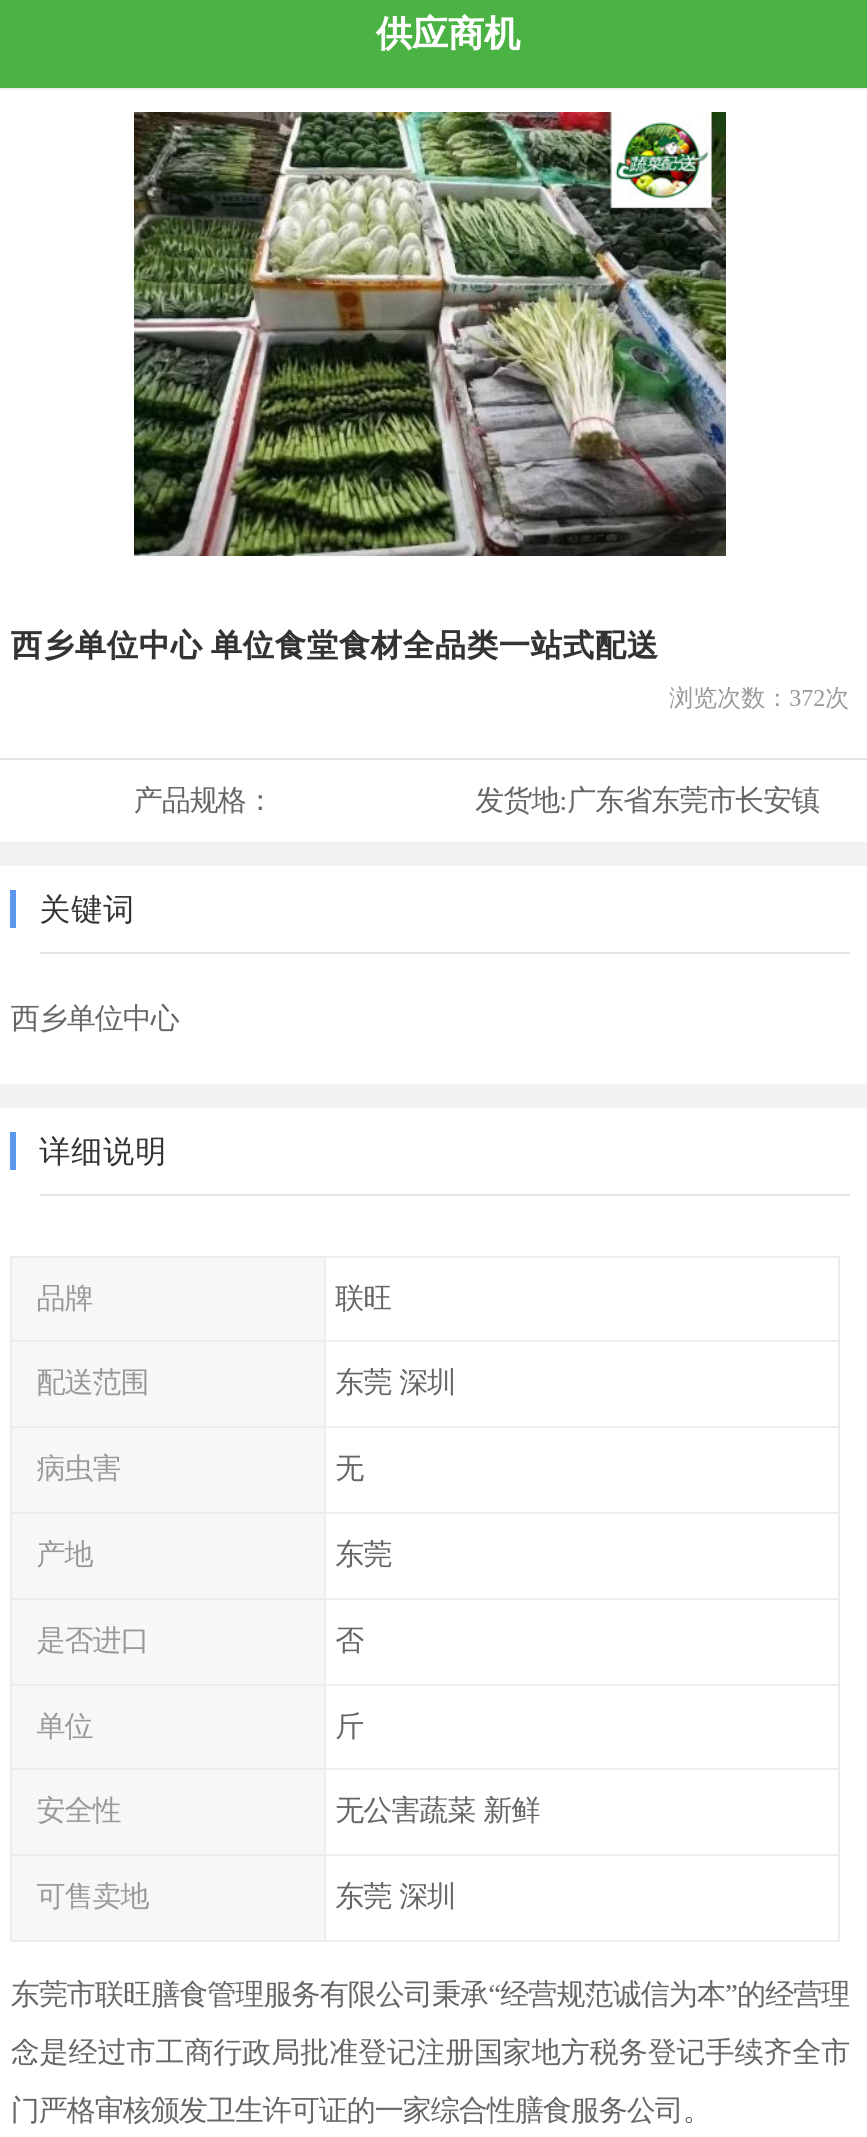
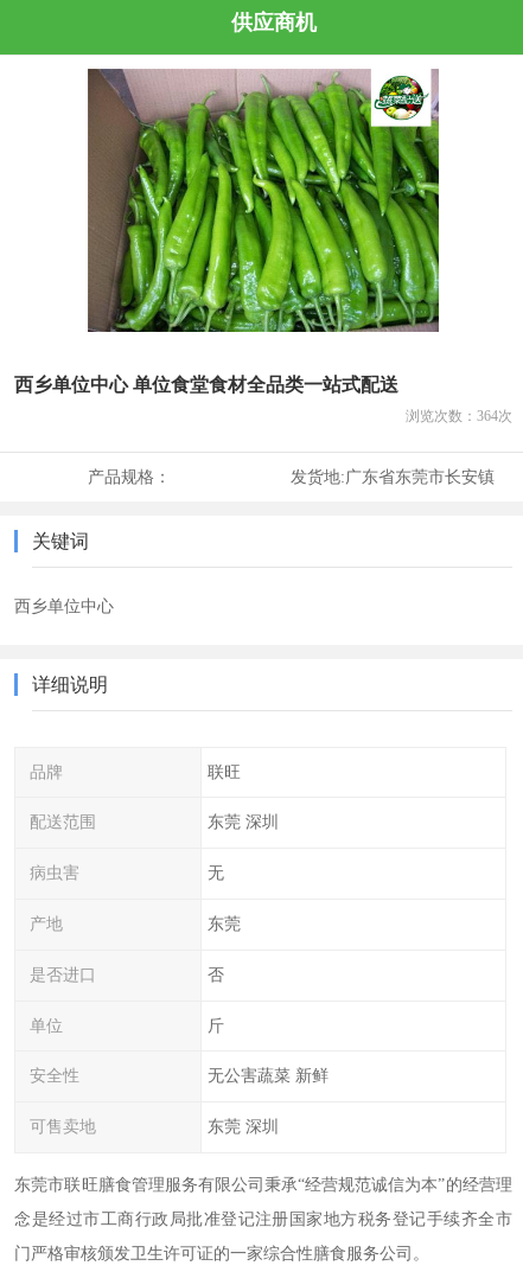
- [image]
+ [image]

- 浏览次数：372次
+ 浏览次数：364次
